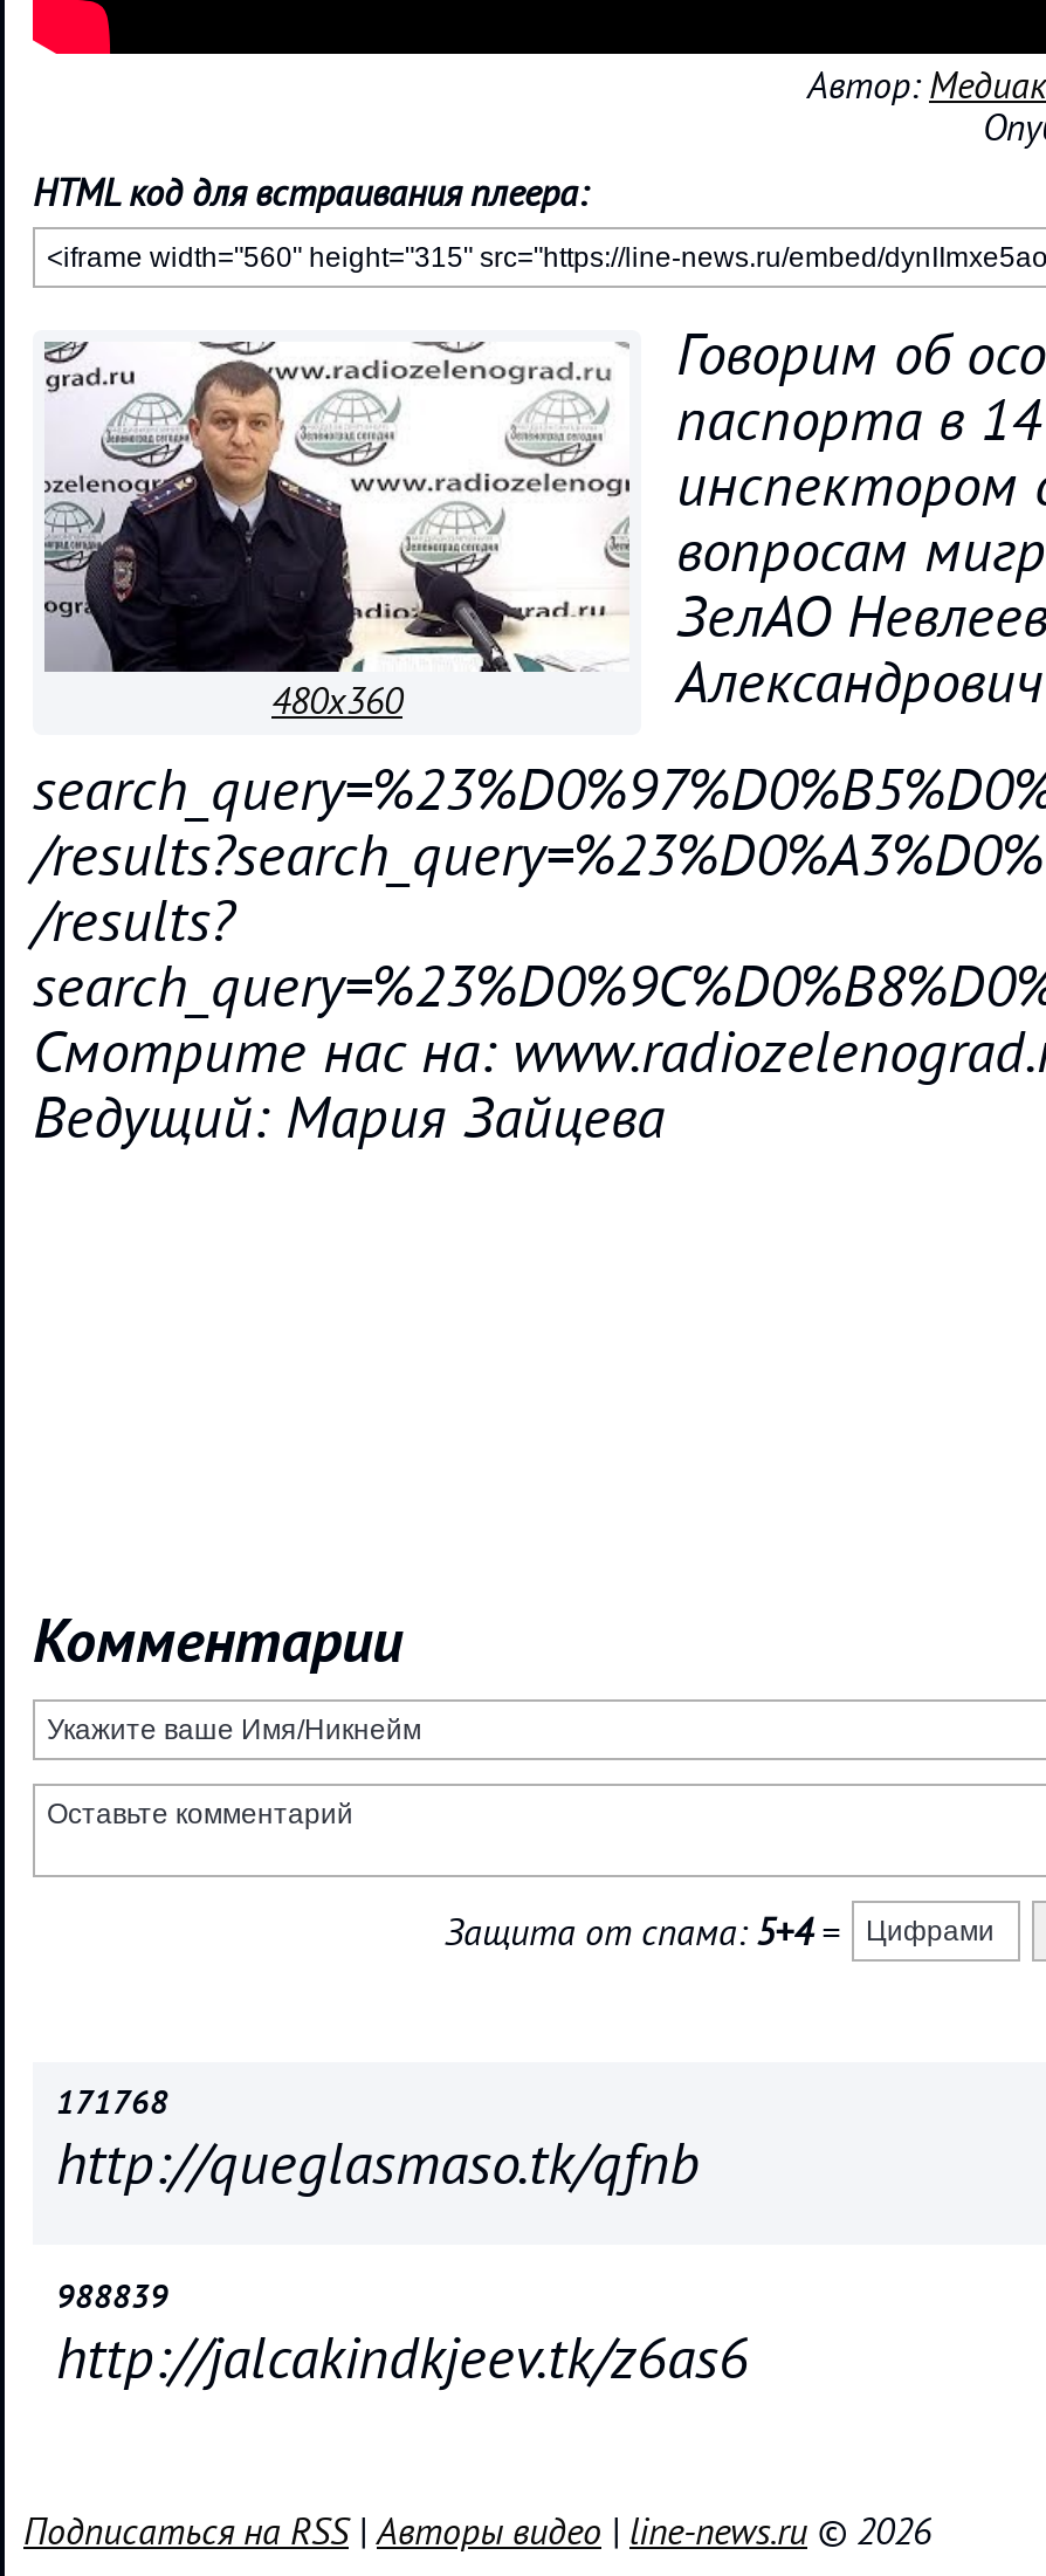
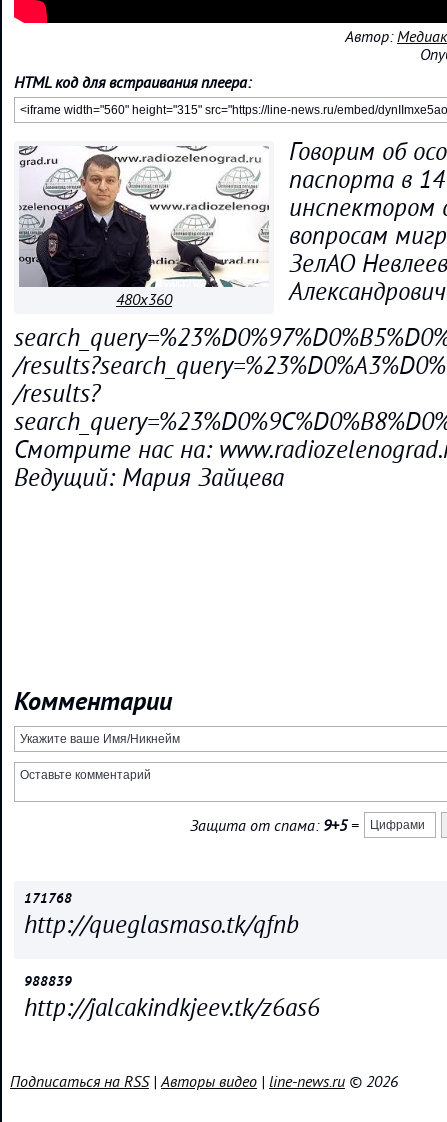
- Защита от спама: 5+4 =
+ Защита от спама: 9+5 =
